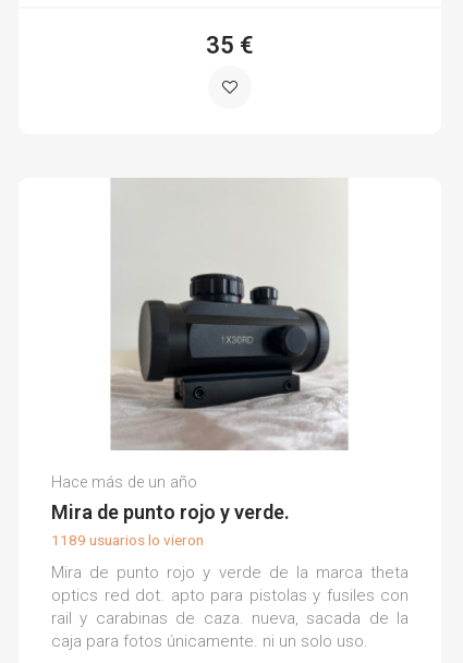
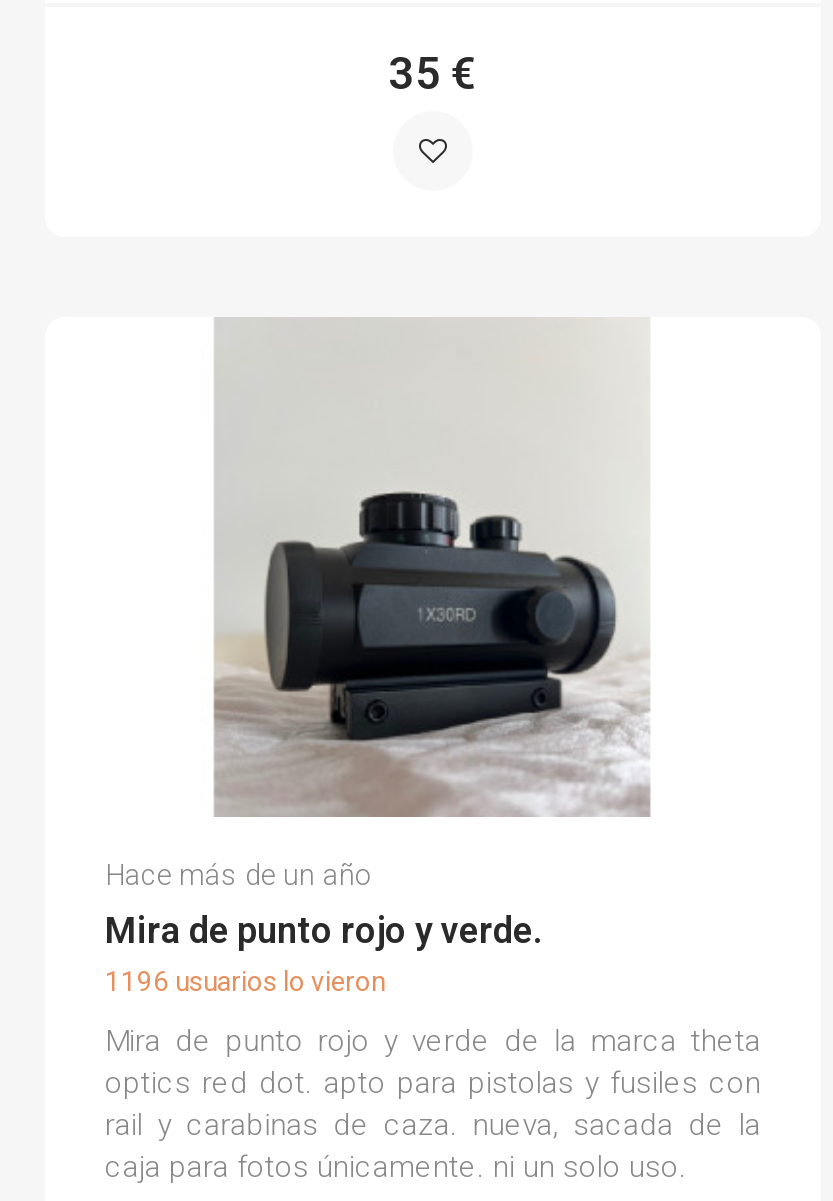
- 1189 usuarios lo vieron
+ 1196 usuarios lo vieron
